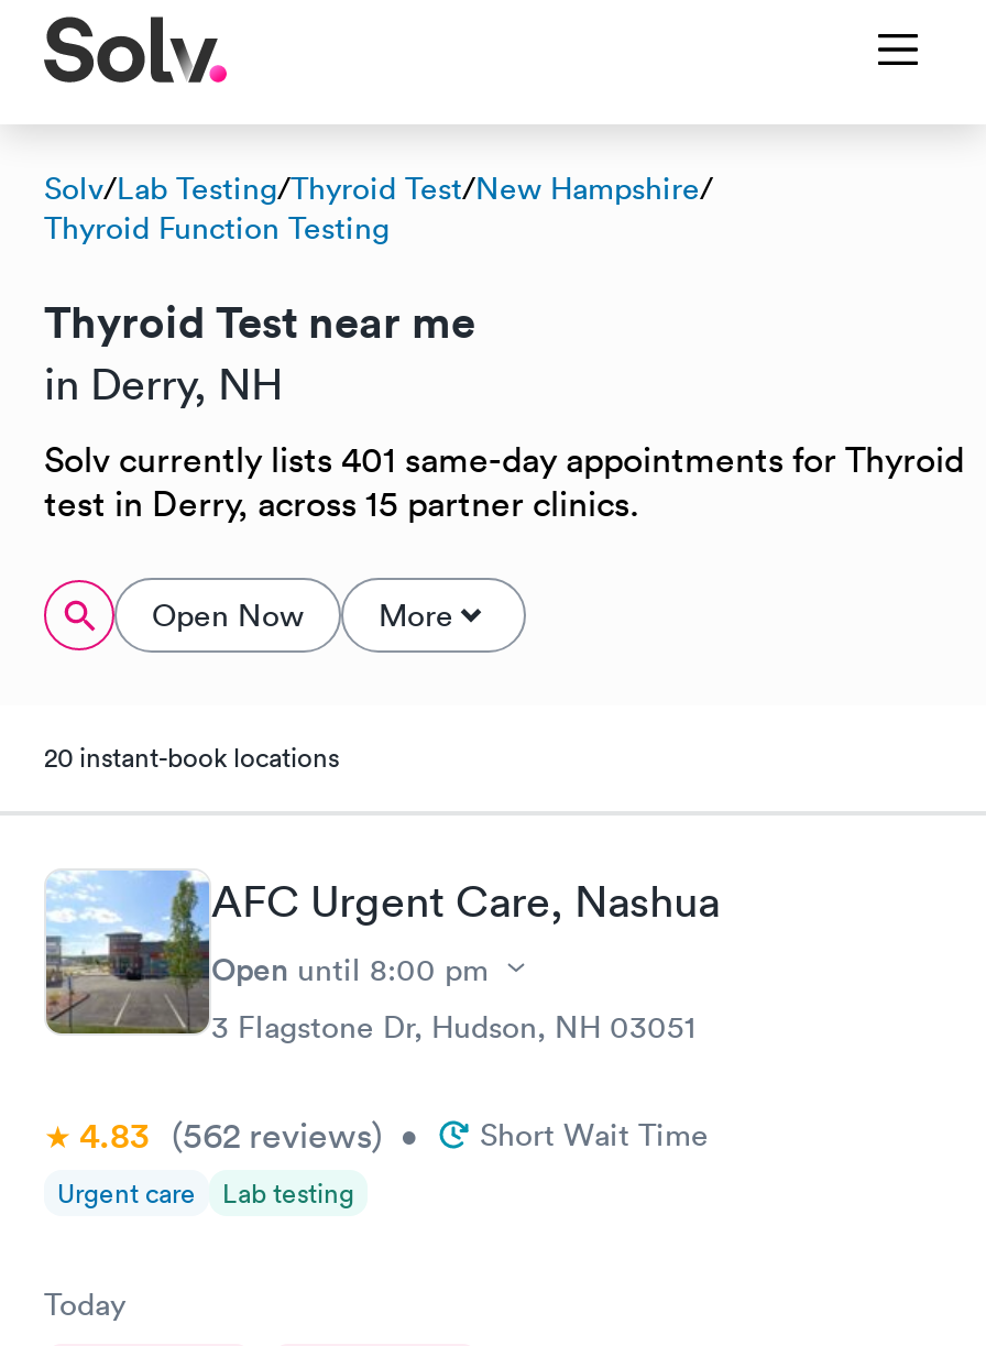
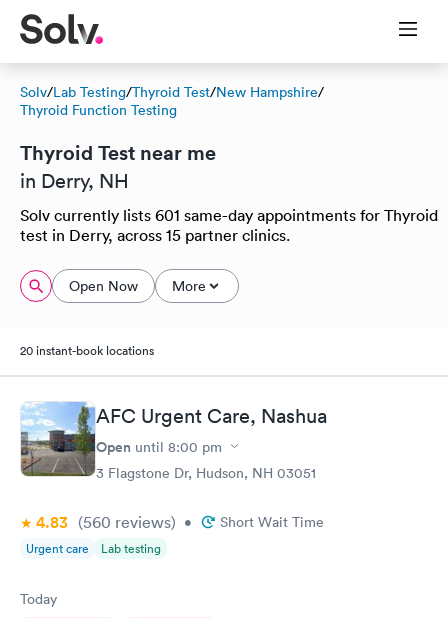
- Solv currently lists 401 same-day appointments for Thyroid
+ Solv currently lists 601 same-day appointments for Thyroid

- 4.83 (562 reviews) • Short Wait Time
+ 4.83 (560 reviews) • Short Wait Time
